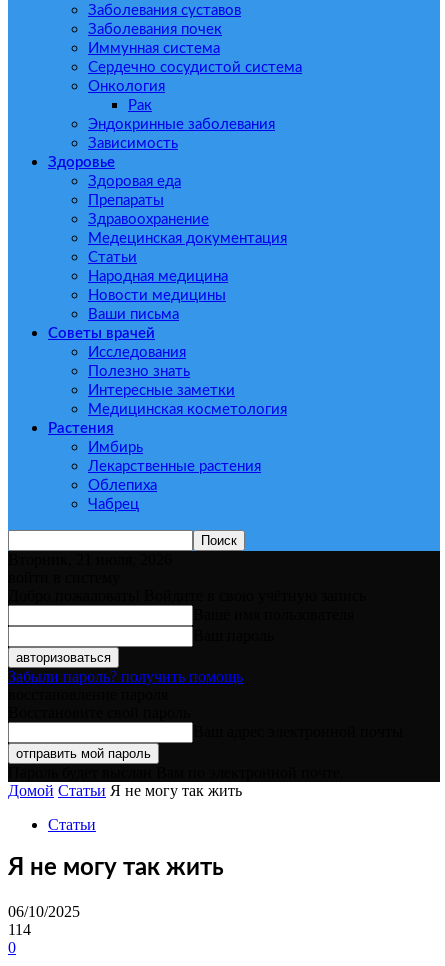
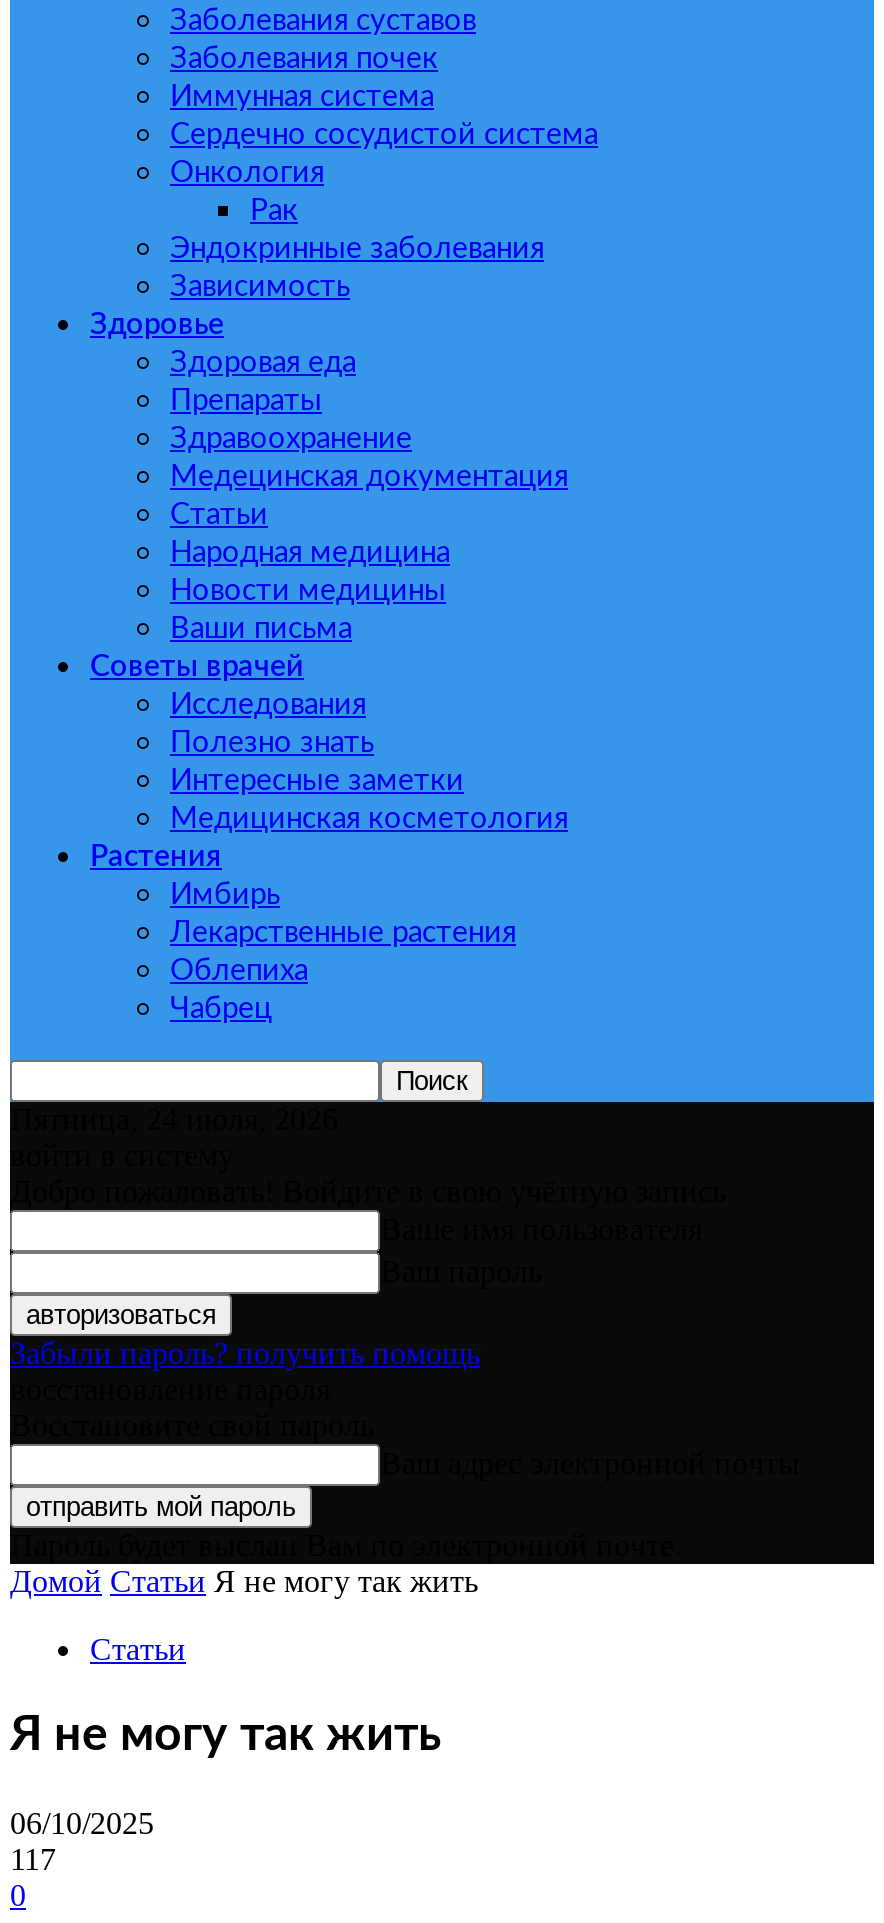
- Вторник, 21 июля, 2026
+ Пятница, 24 июля, 2026

- 114
+ 117
